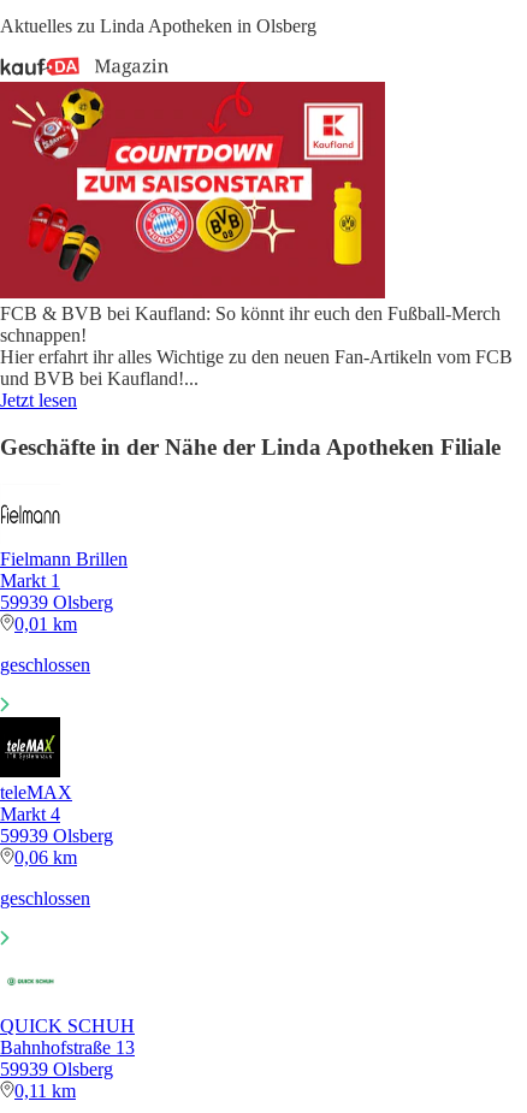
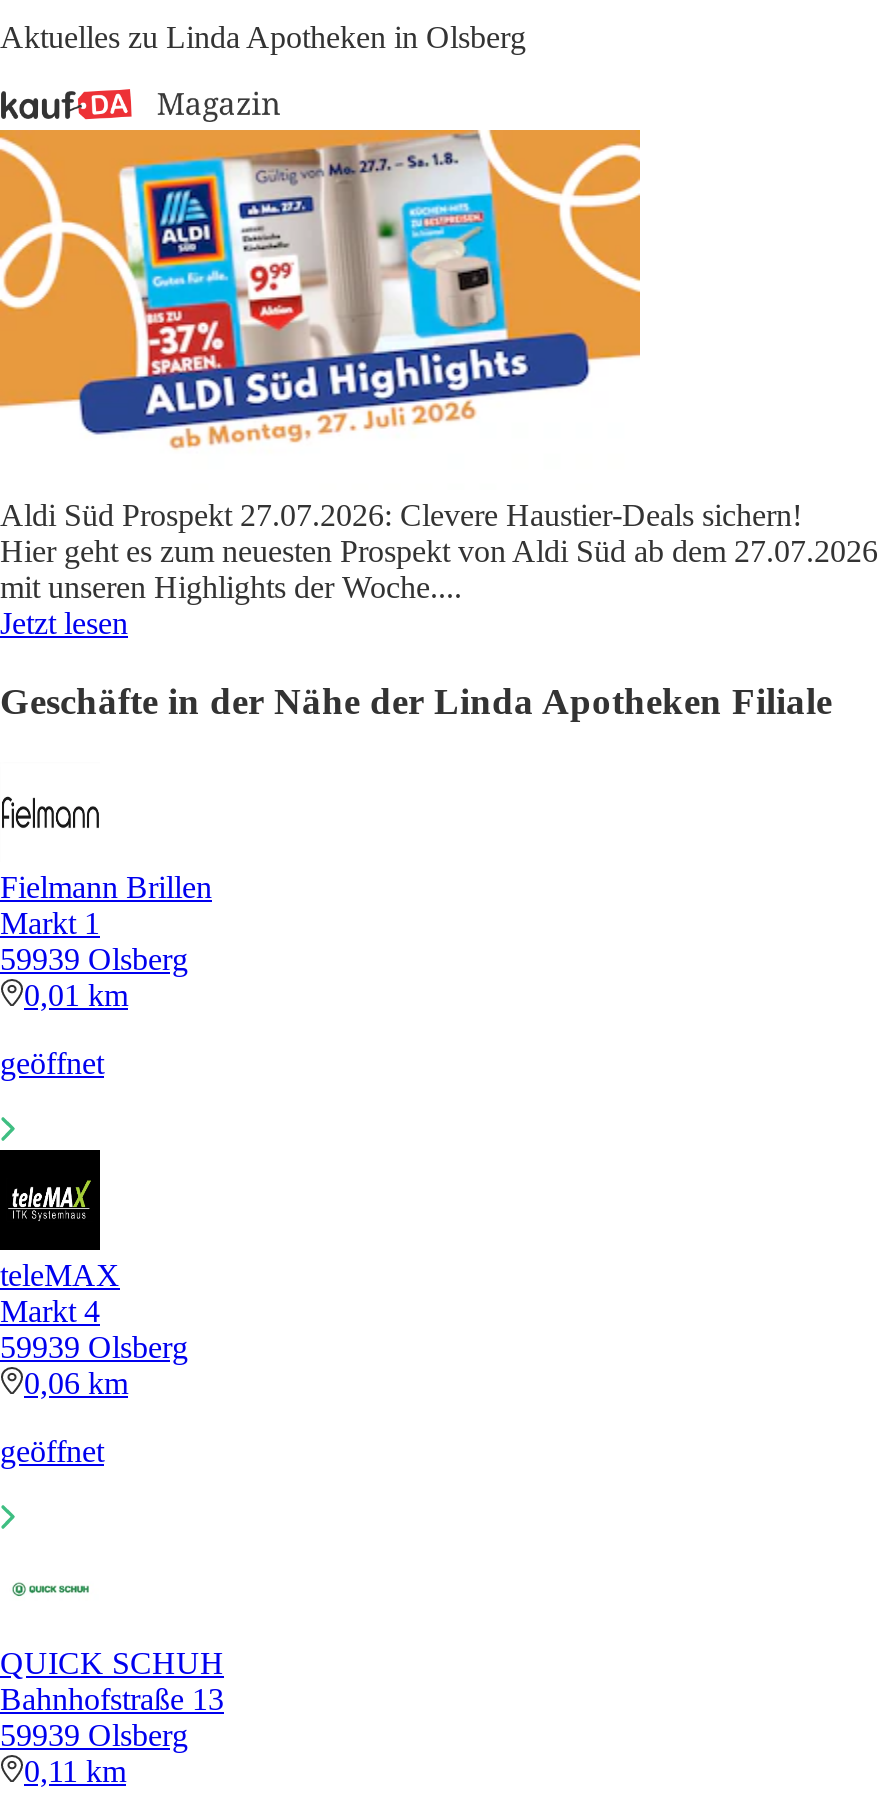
- [image]
- FCB & BVB bei Kaufland: So könnt ihr euch den Fußball-Merch
- schnappen!
- Hier erfahrt ihr alles Wichtige zu den neuen Fan-Artikeln vom FCB
- und BVB bei Kaufland!...
+ [image]
+ Aldi Süd Prospekt 27.07.2026: Clevere Haustier-Deals sichern!
+ Hier geht es zum neuesten Prospekt von Aldi Süd ab dem 27.07.2026
+ mit unseren Highlights der Woche....

- geschlossen
+ geöffnet

- geschlossen
+ geöffnet
